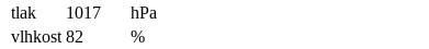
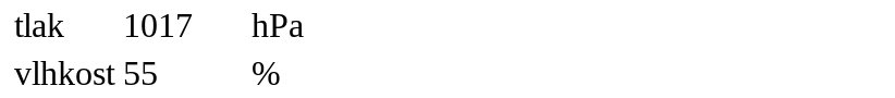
- vlhkost 82
+ vlhkost 55
